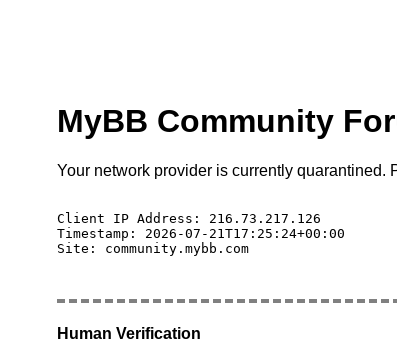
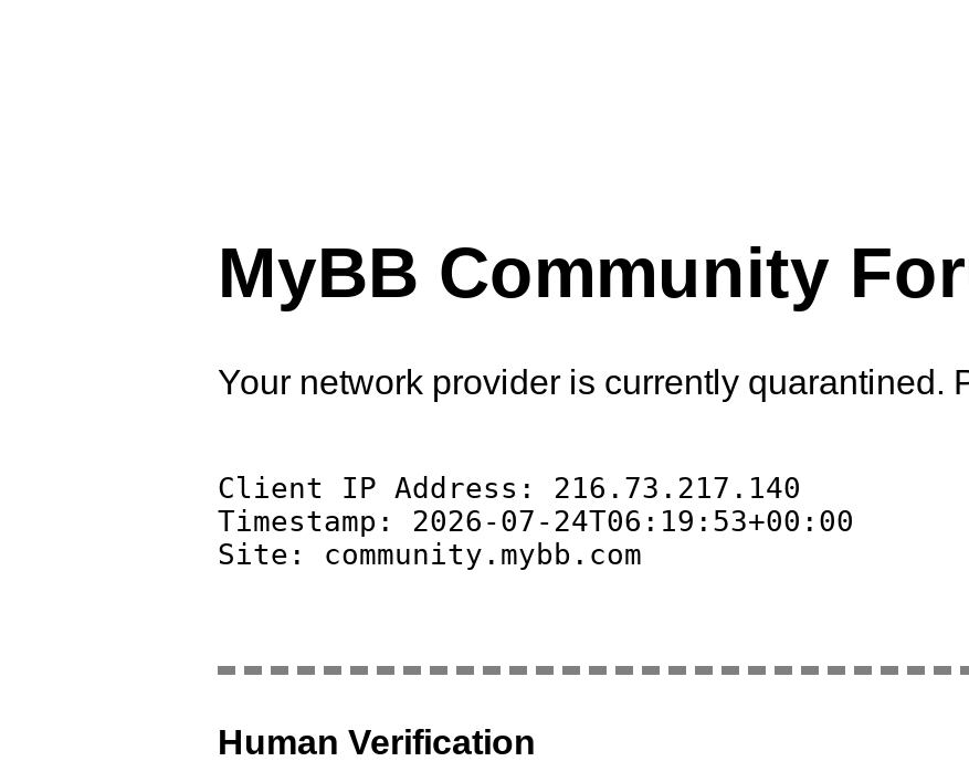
- Client IP Address: 216.73.217.126
+ Client IP Address: 216.73.217.140

- Timestamp: 2026-07-21T17:25:24+00:00
+ Timestamp: 2026-07-24T06:19:53+00:00
